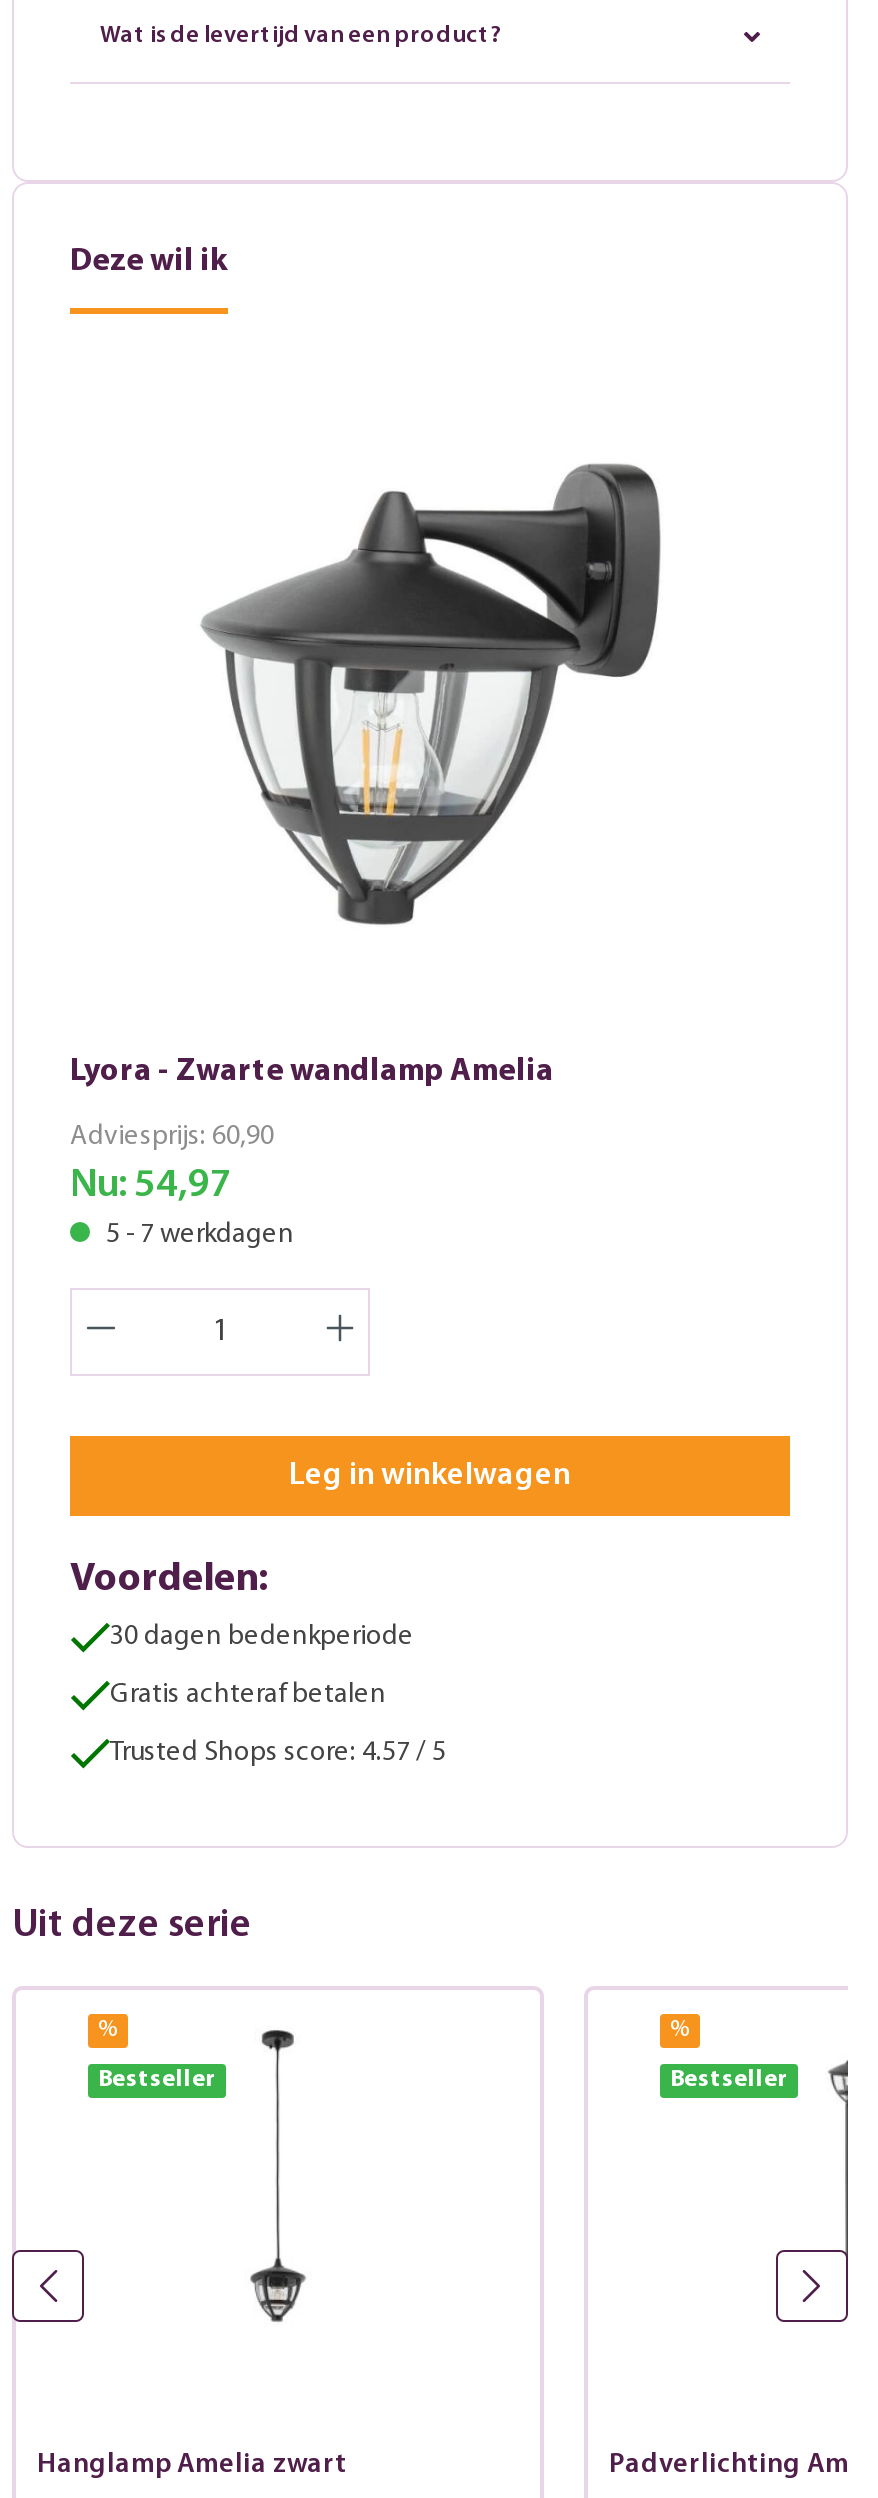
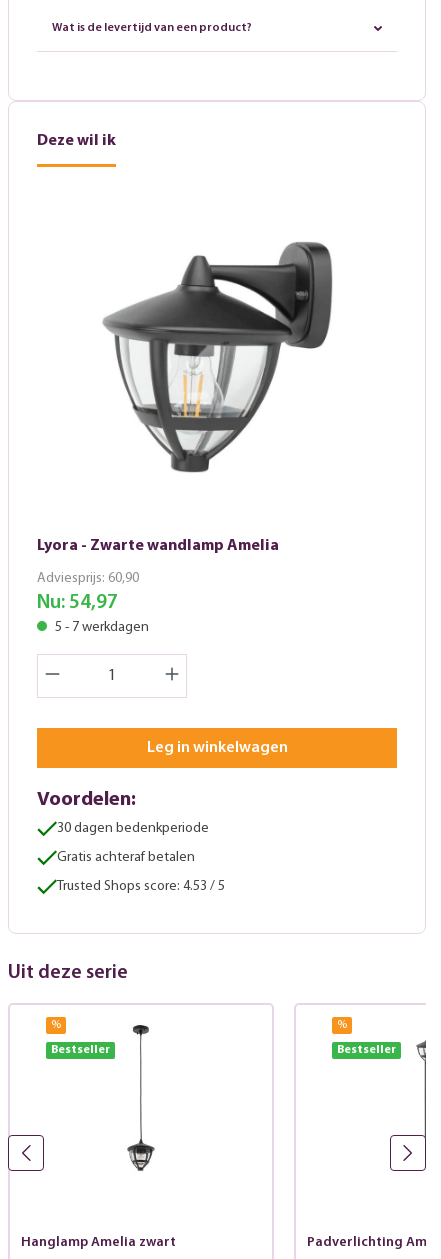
- Trusted Shops score: 4.57 / 5
+ Trusted Shops score: 4.53 / 5
